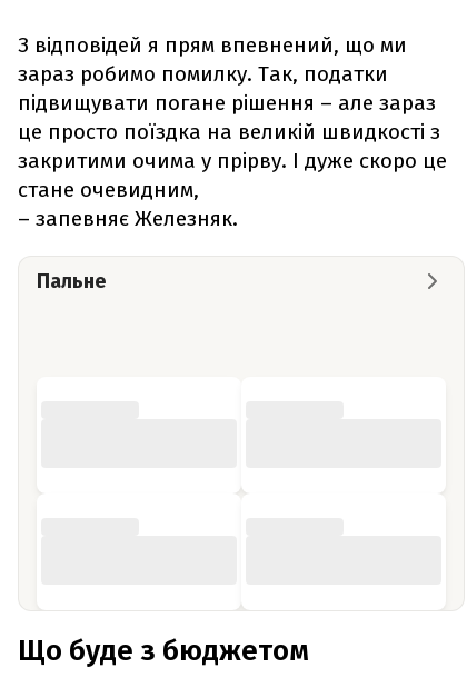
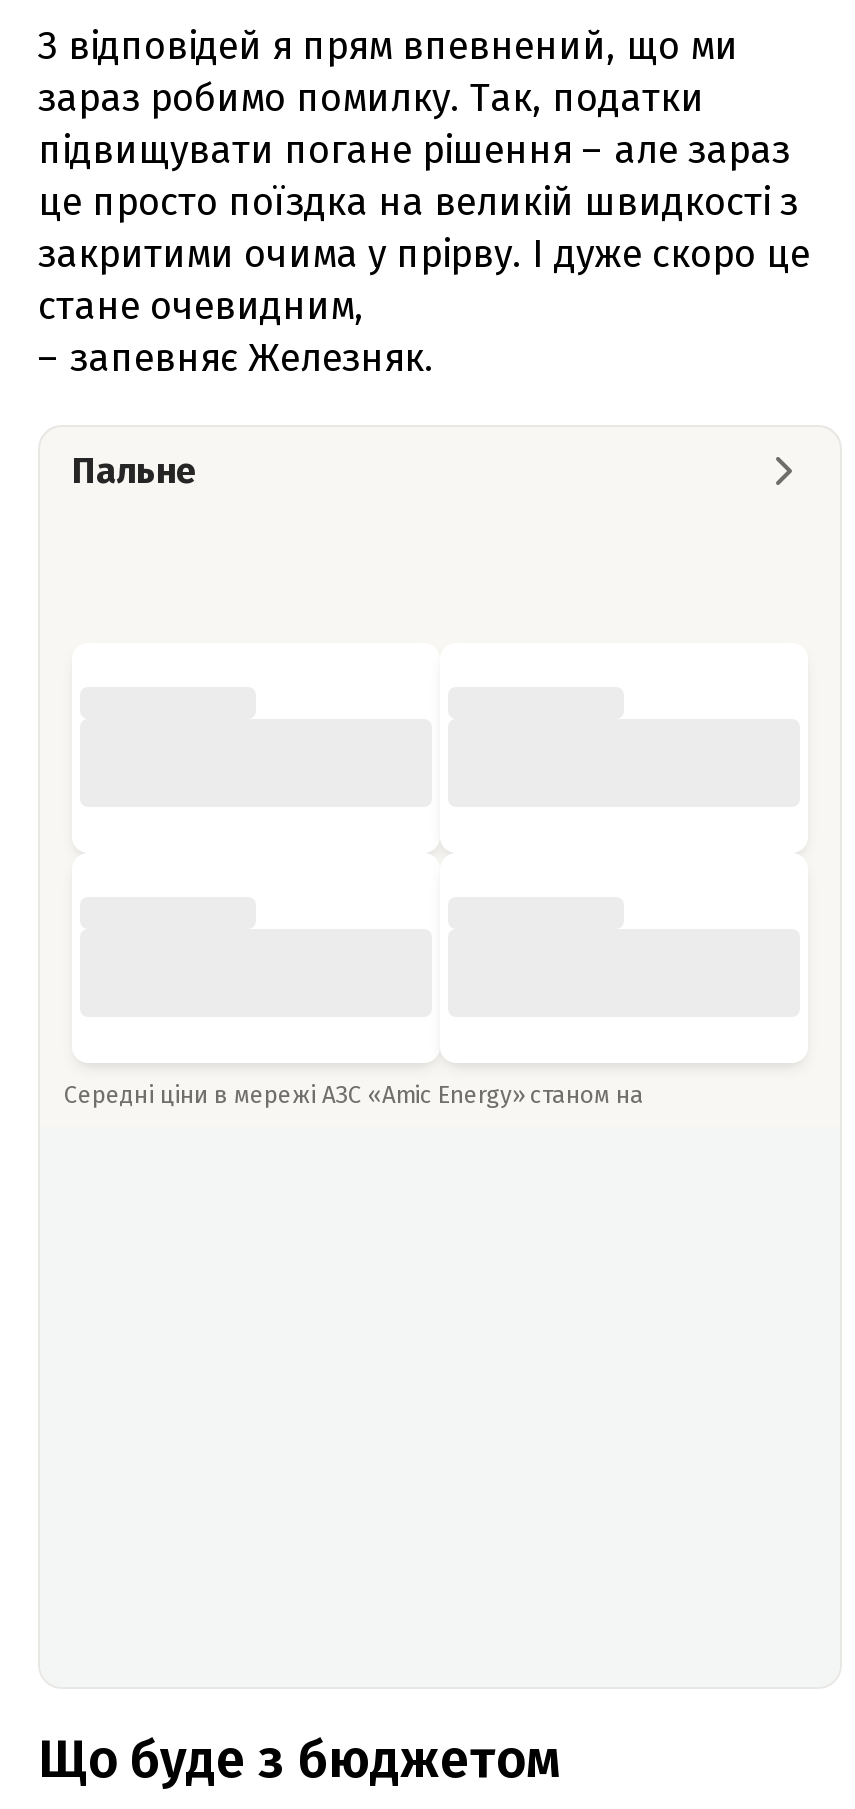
+ Середні ціни в мережі АЗС «Amic Energy» станом на
